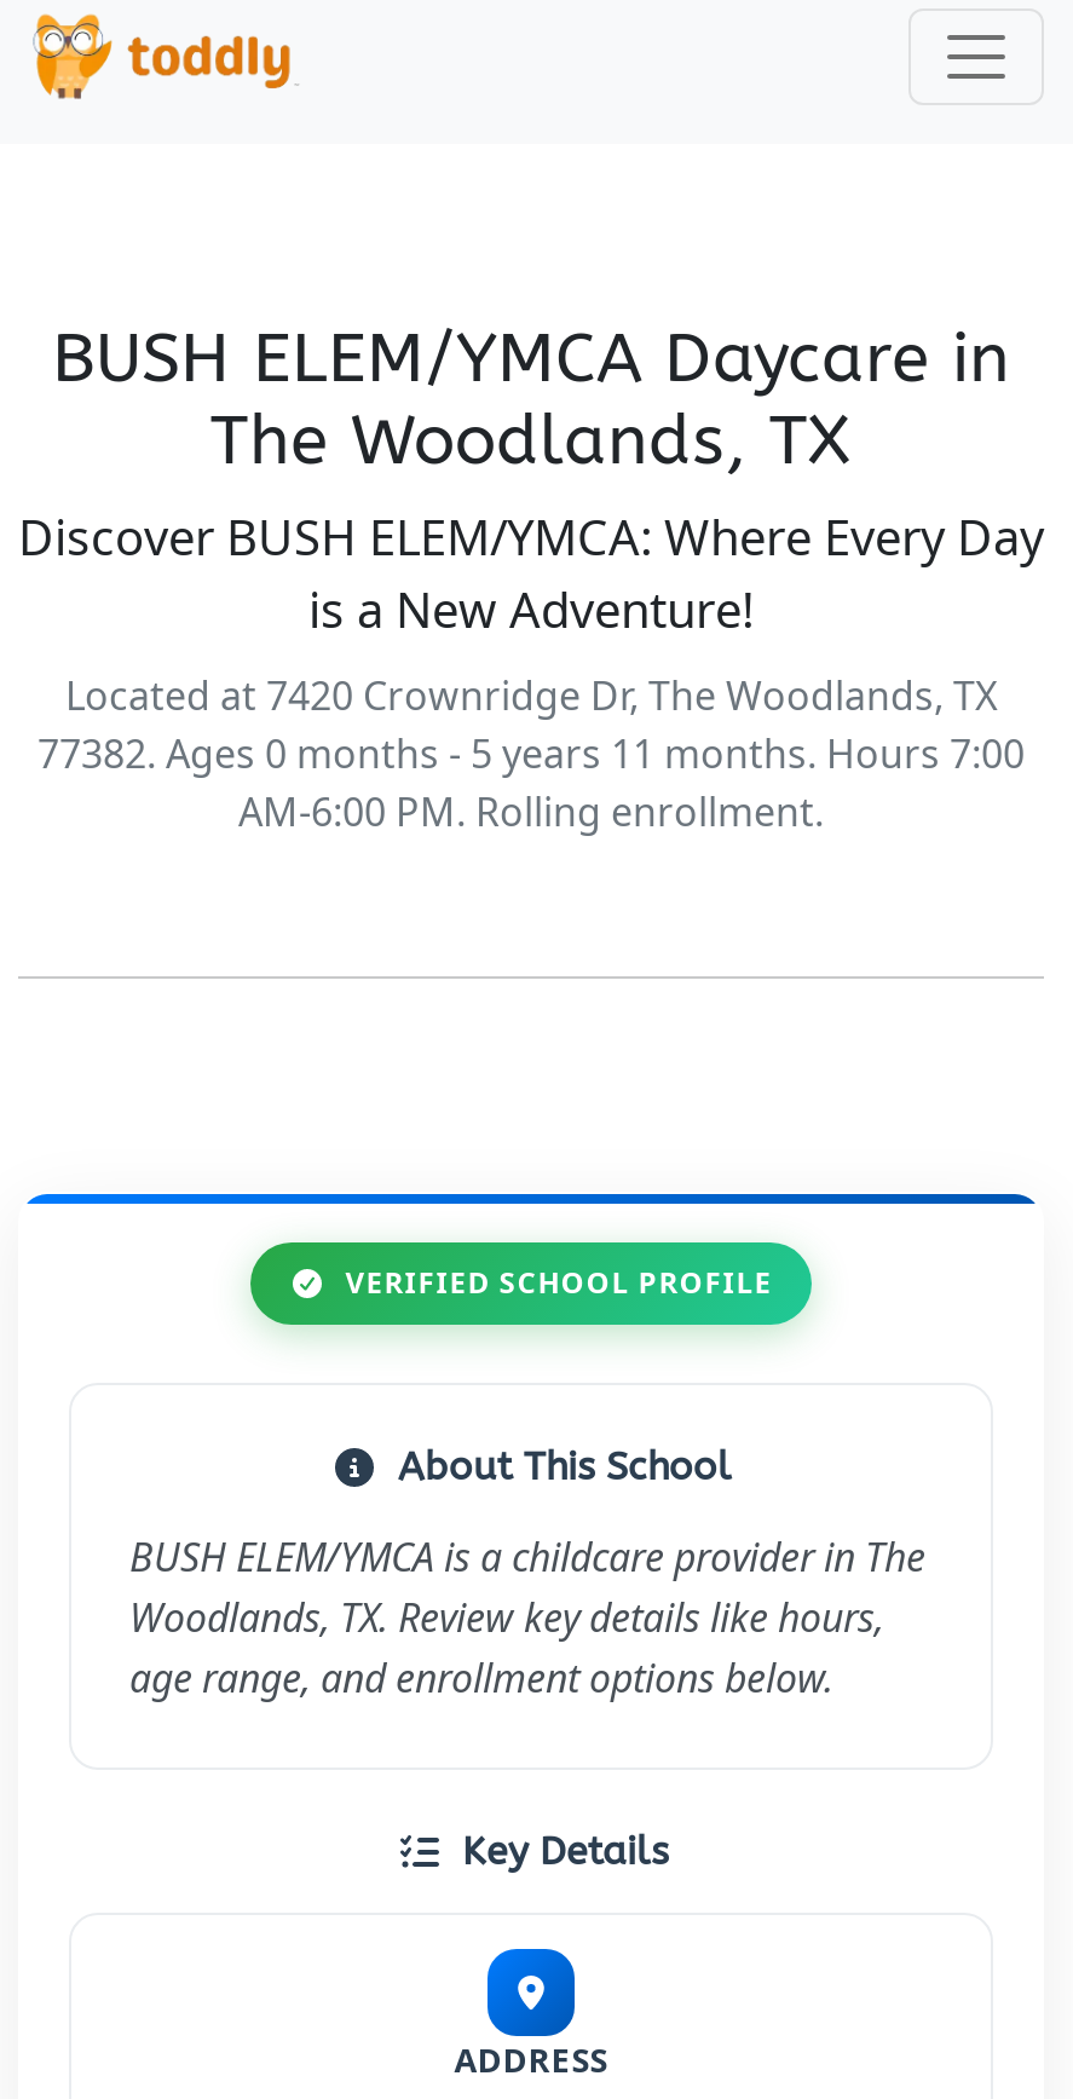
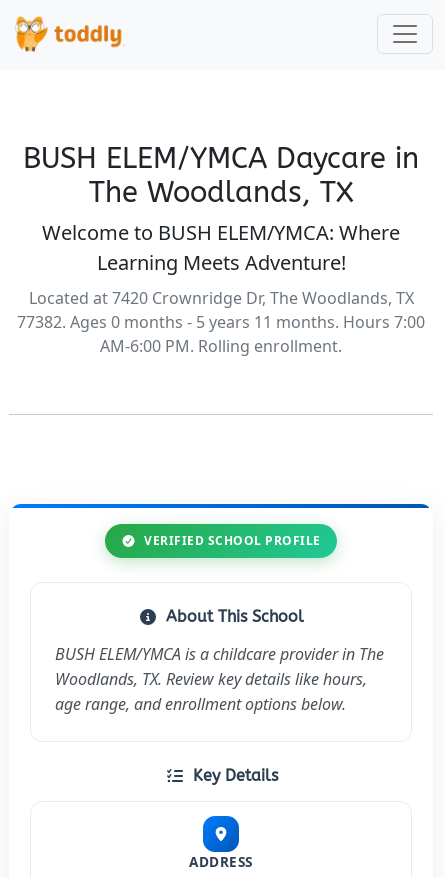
- Discover BUSH ELEM/YMCA: Where Every Day
- is a New Adventure!
+ Welcome to BUSH ELEM/YMCA: Where
+ Learning Meets Adventure!
